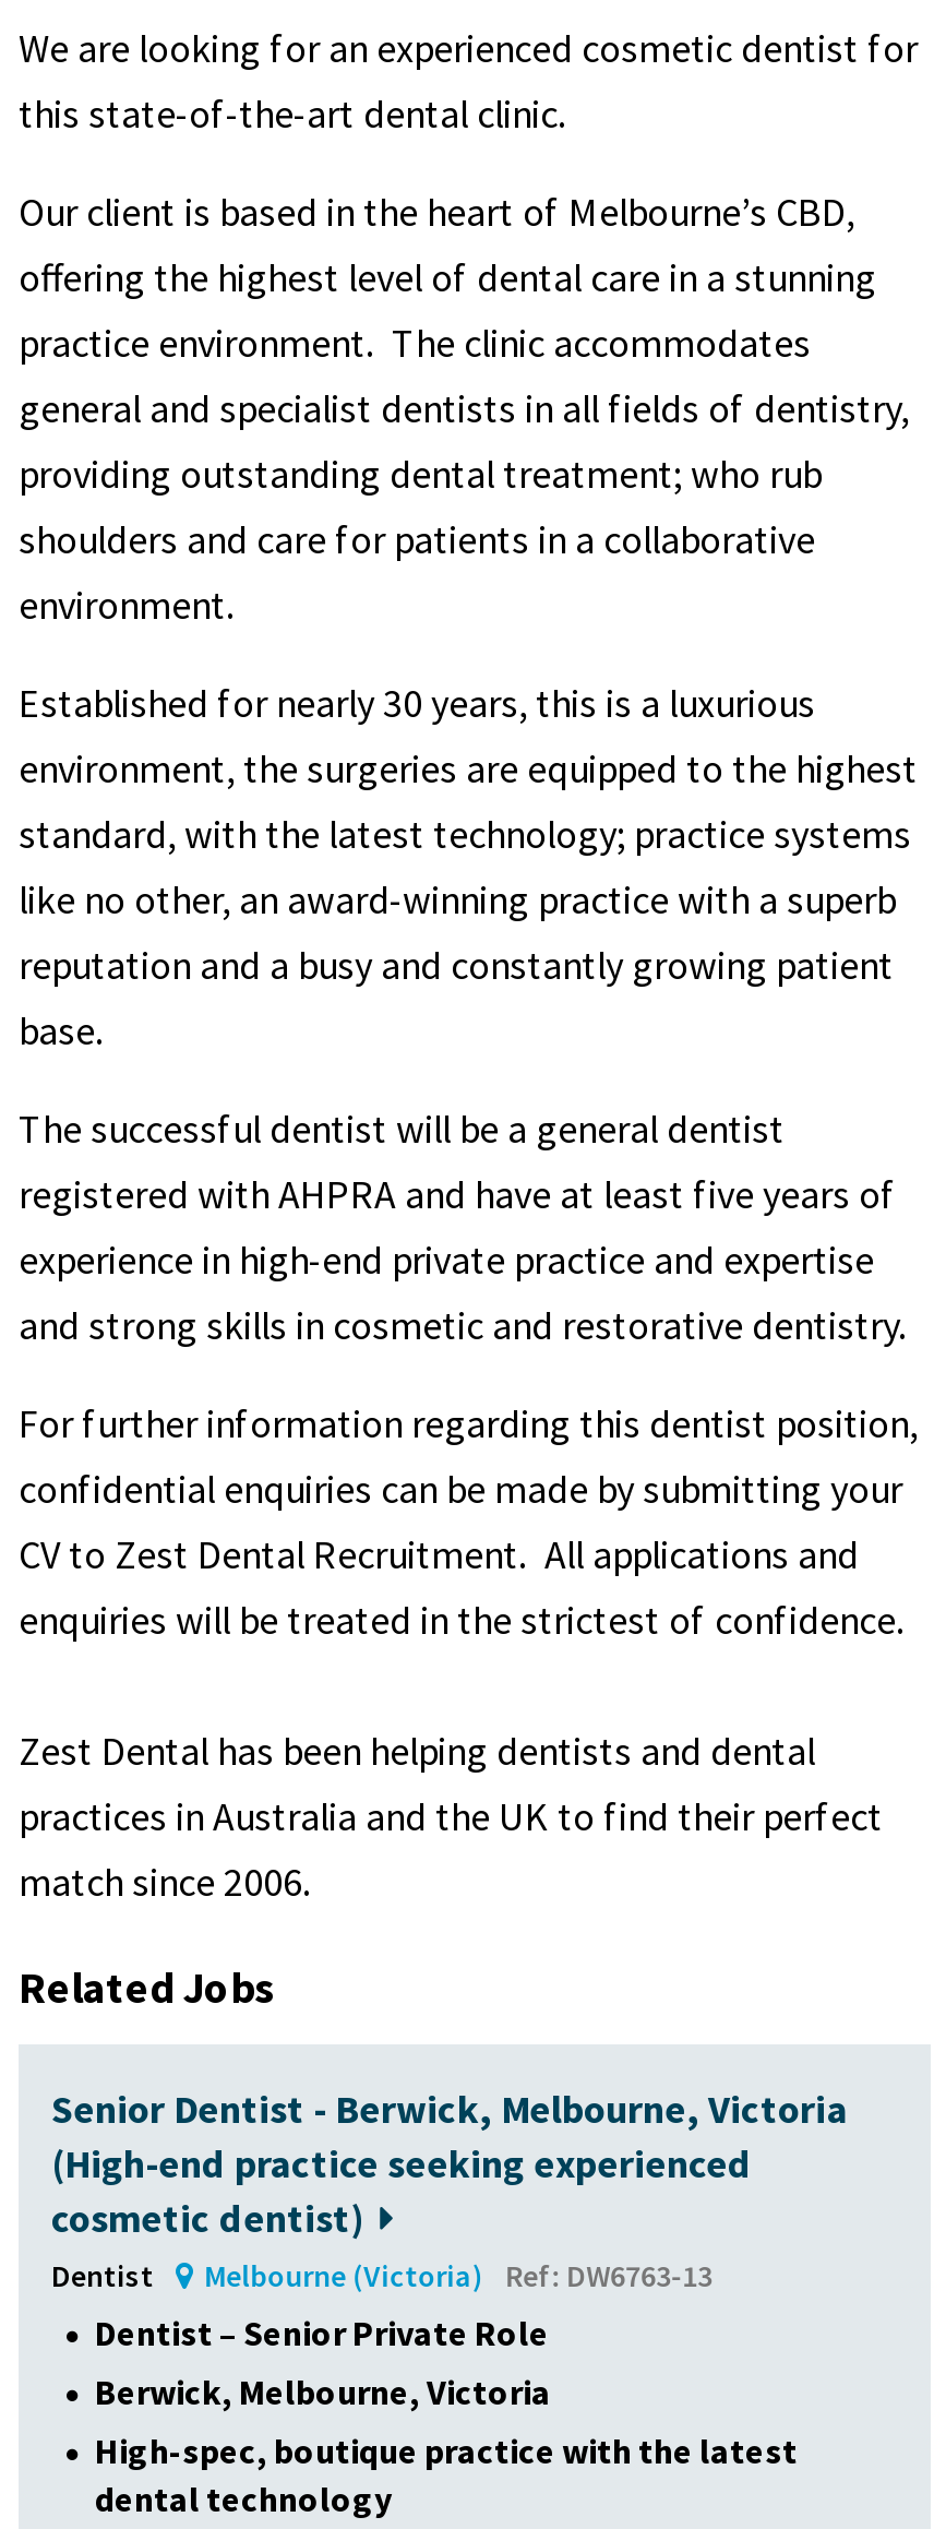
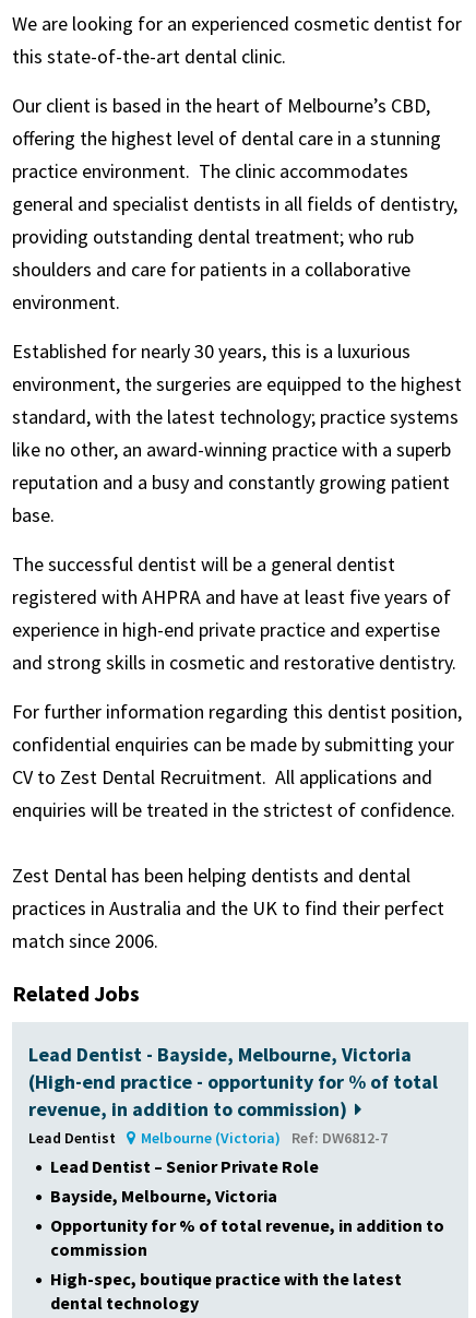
- Senior Dentist - Berwick, Melbourne, Victoria
- (High-end practice seeking experienced
- cosmetic dentist)
- Dentist
- Melbourne (Victoria) Ref: DW6763-13
- Dentist – Senior Private Role
- Berwick, Melbourne, Victoria
+ Lead Dentist - Bayside, Melbourne, Victoria
+ (High-end practice - opportunity for % of total
+ revenue, in addition to commission)
+ Lead Dentist
+ Melbourne (Victoria) Ref: DW6812-7
+ Lead Dentist – Senior Private Role
+ Bayside, Melbourne, Victoria
+ Opportunity for % of total revenue, in addition to
+ commission
